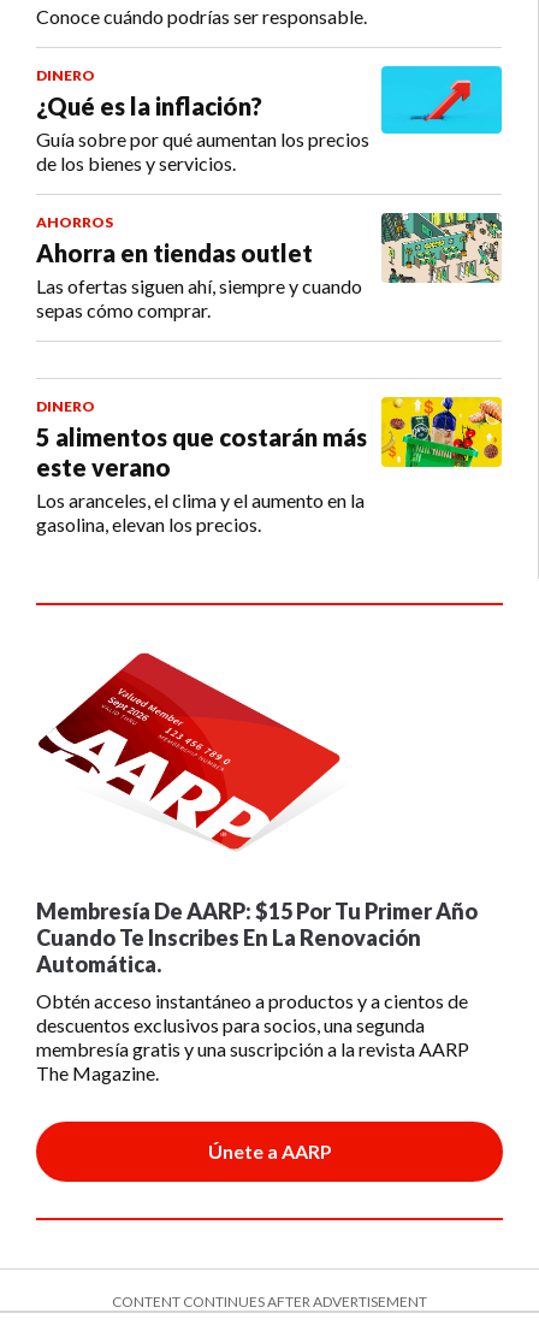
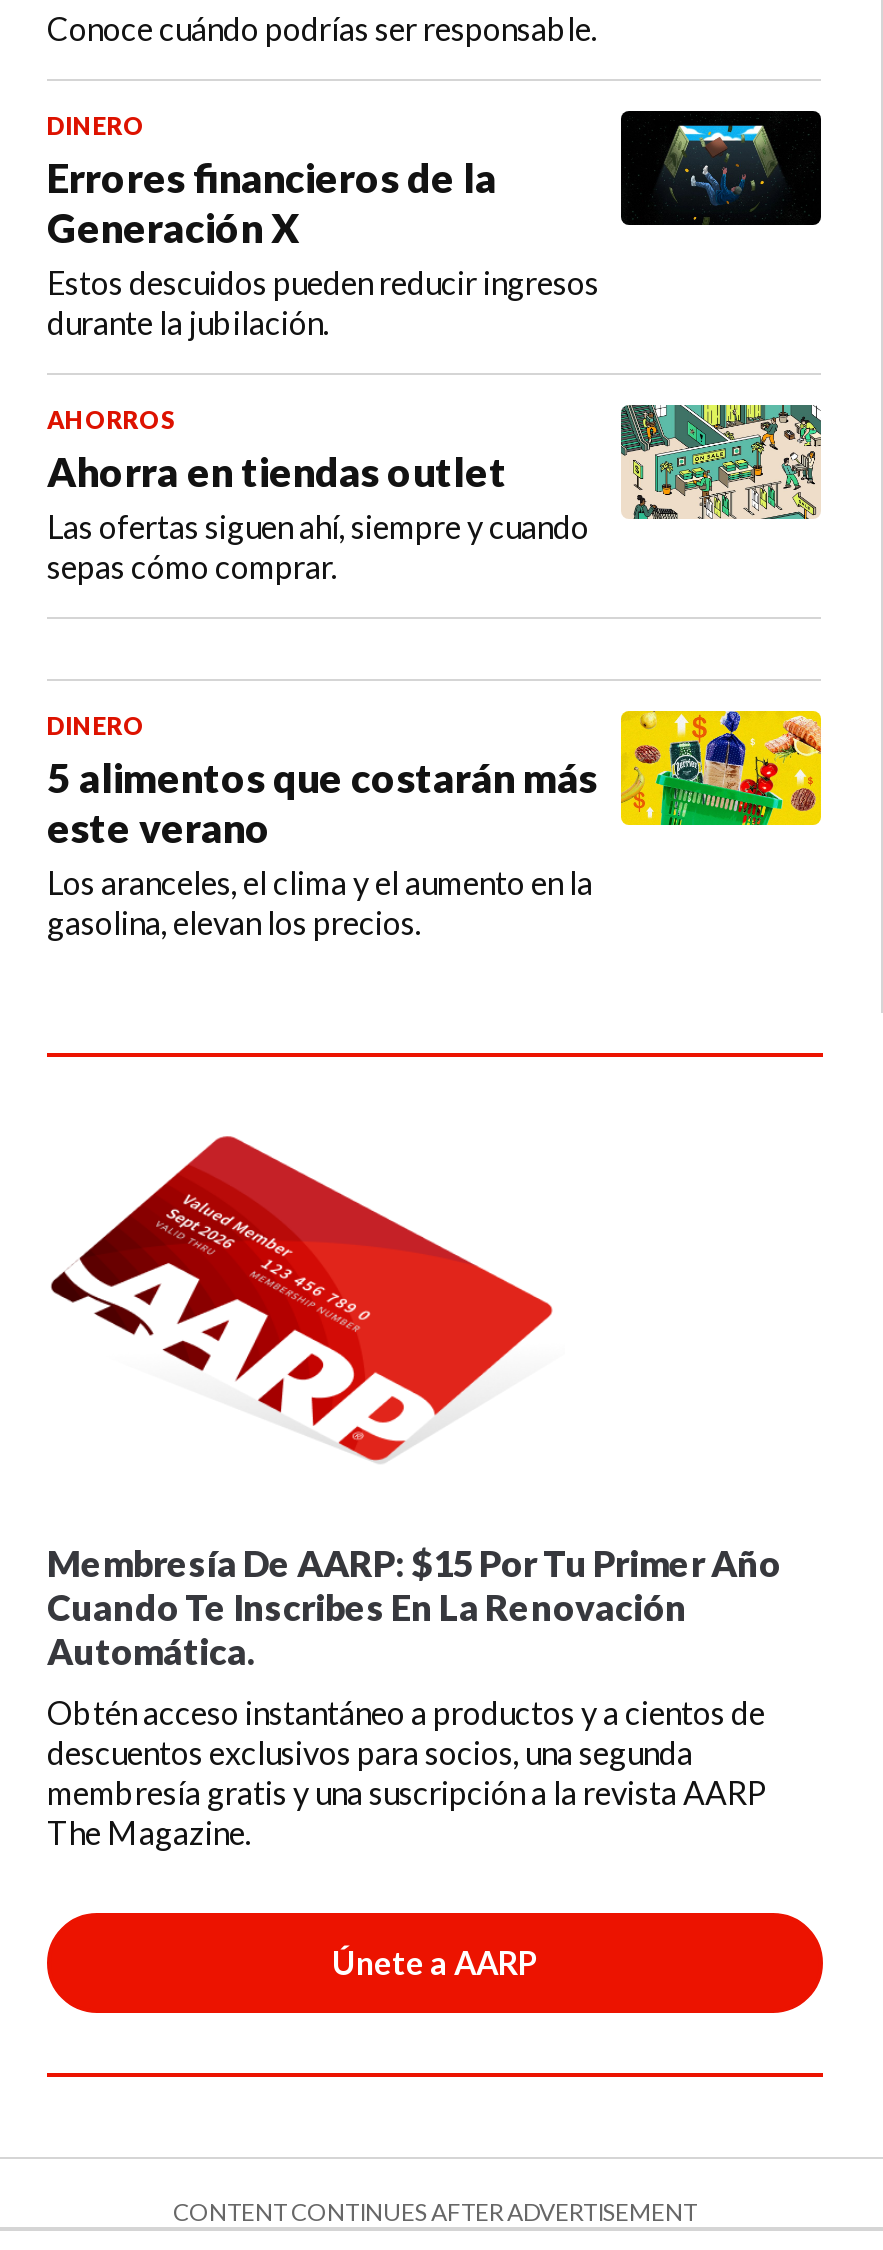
- [image]
- ¿Qué es la inflación?
- Guía sobre por qué aumentan los precios
- de los bienes y servicios.
+ [image]
+ Errores financieros de la
+ Generación X
+ Estos descuidos pueden reducir ingresos
+ durante la jubilación.
